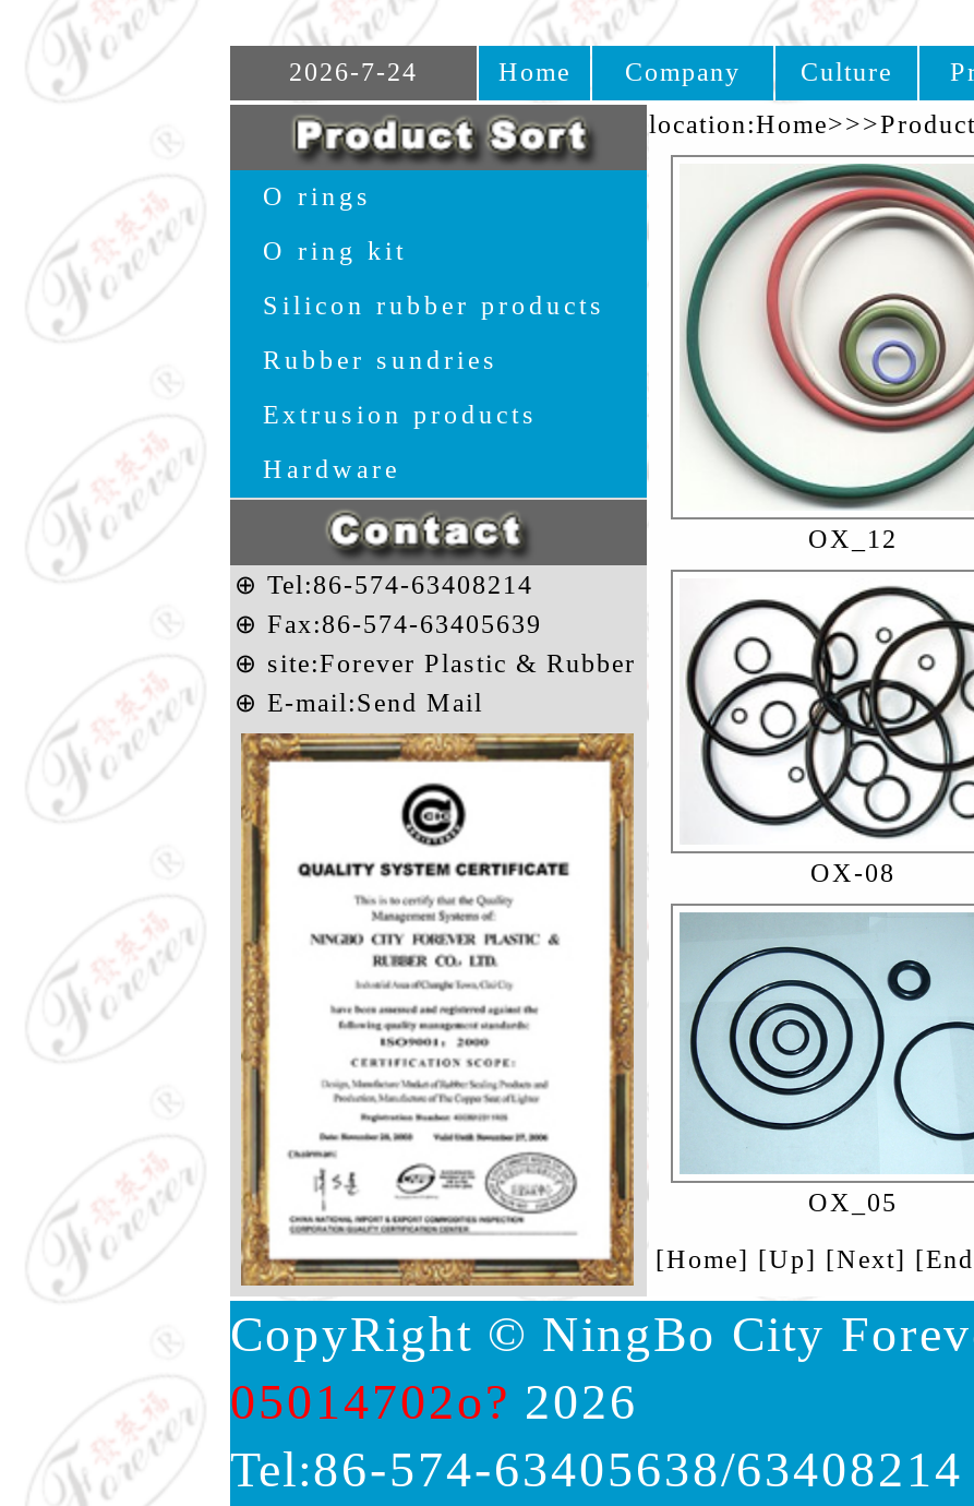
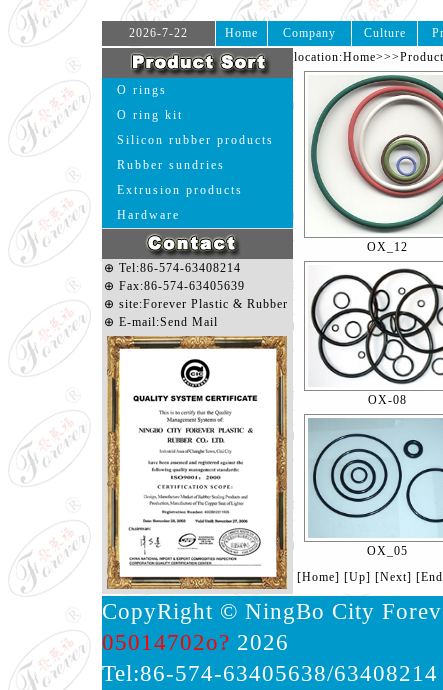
- 2026-7-24
+ 2026-7-22
